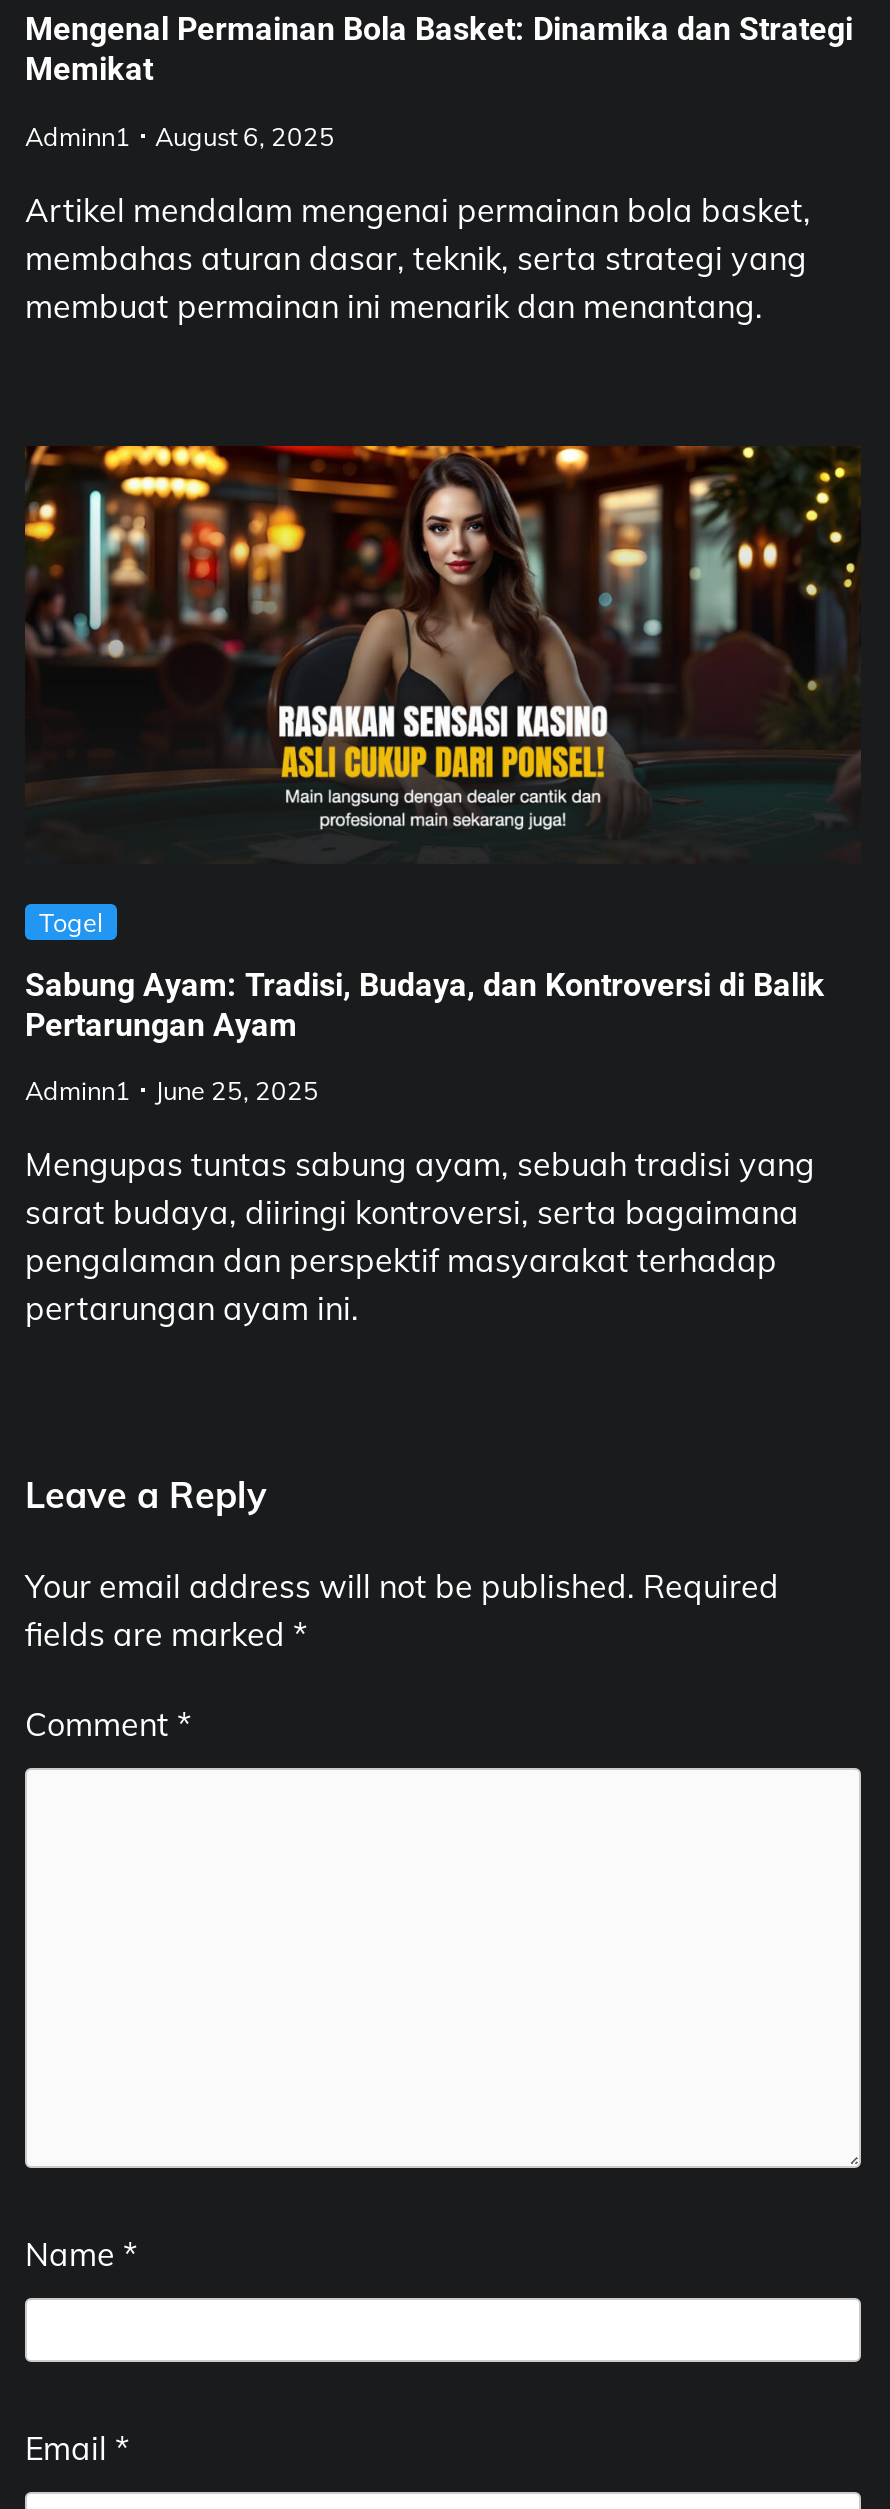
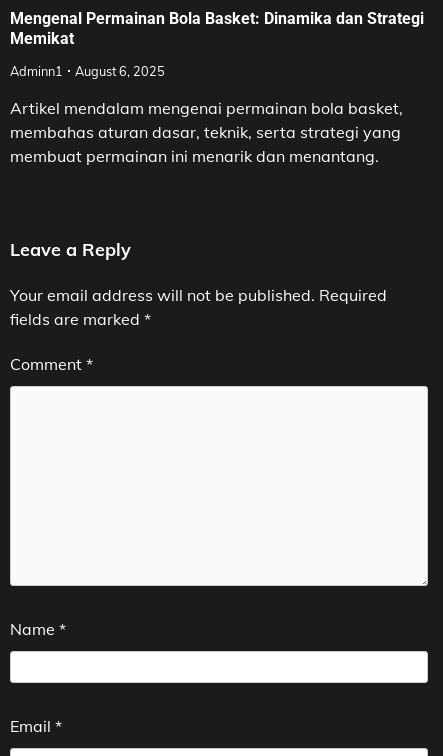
- [image]
- Togel
- Sabung Ayam: Tradisi, Budaya, dan Kontroversi di Balik
- Pertarungan Ayam
- Adminn1
- June 25, 2025
- Mengupas tuntas sabung ayam, sebuah tradisi yang
- sarat budaya, diiringi kontroversi, serta bagaimana
- pengalaman dan perspektif masyarakat terhadap
- pertarungan ayam ini.
